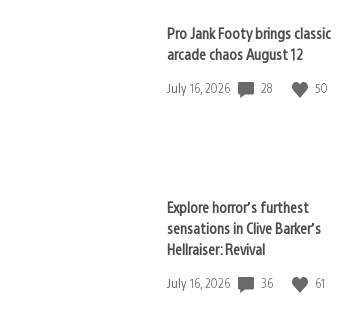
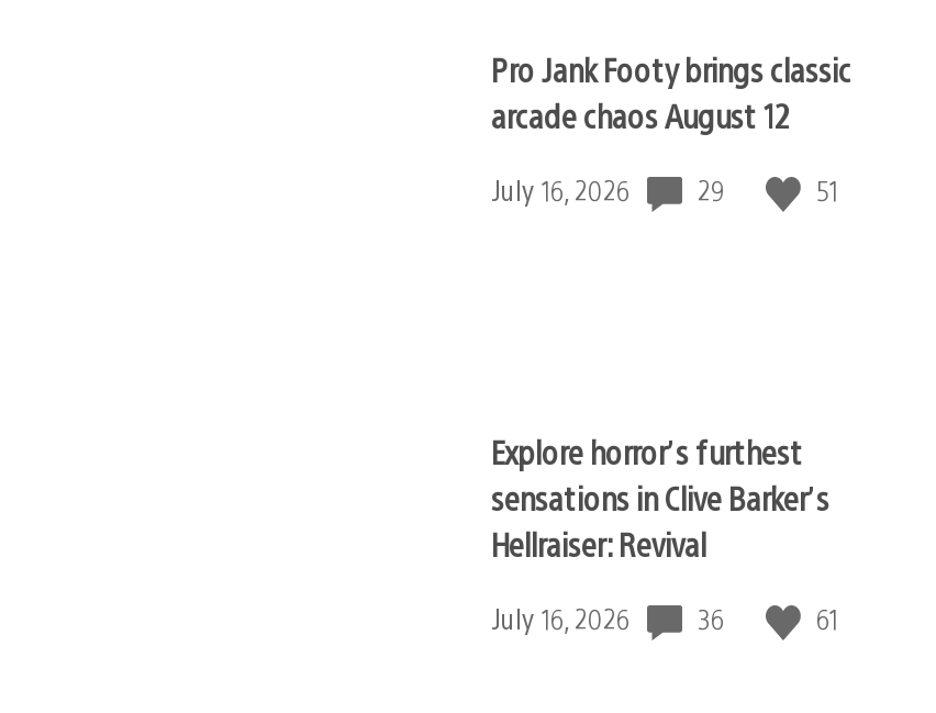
- 28
+ 29

- 50
+ 51
